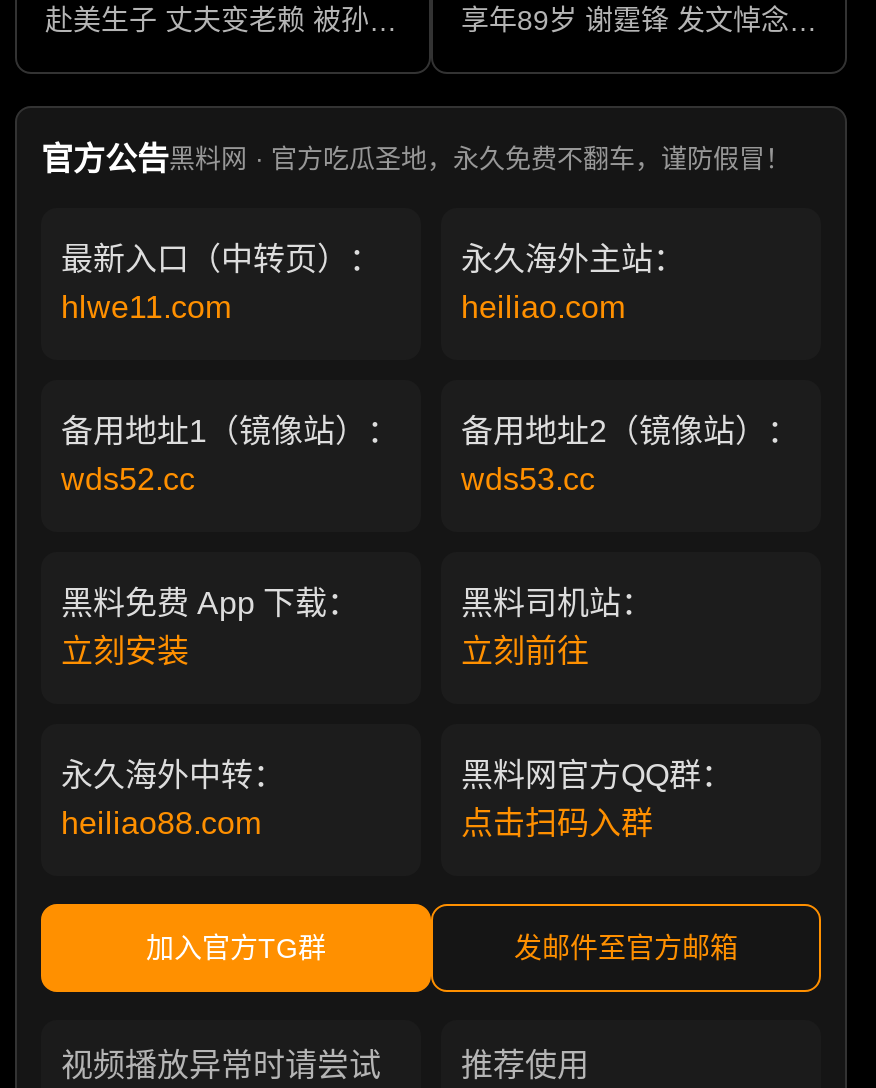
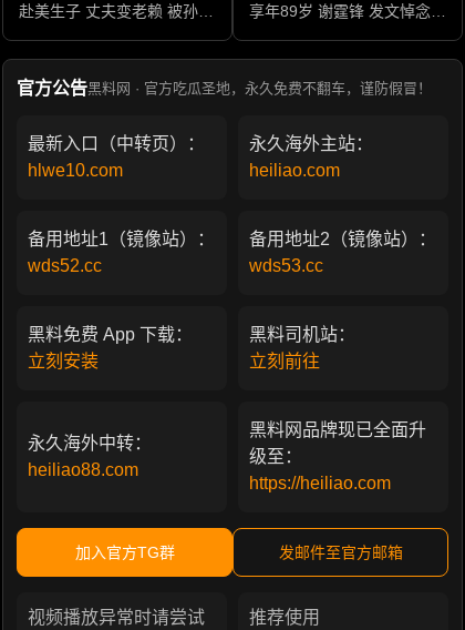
- hlwe11.com
+ hlwe10.com

- 黑料网官方QQ群：
- 点击扫码入群
+ 黑料网品牌现已全面升
+ 级至：
+ https://heiliao.com
